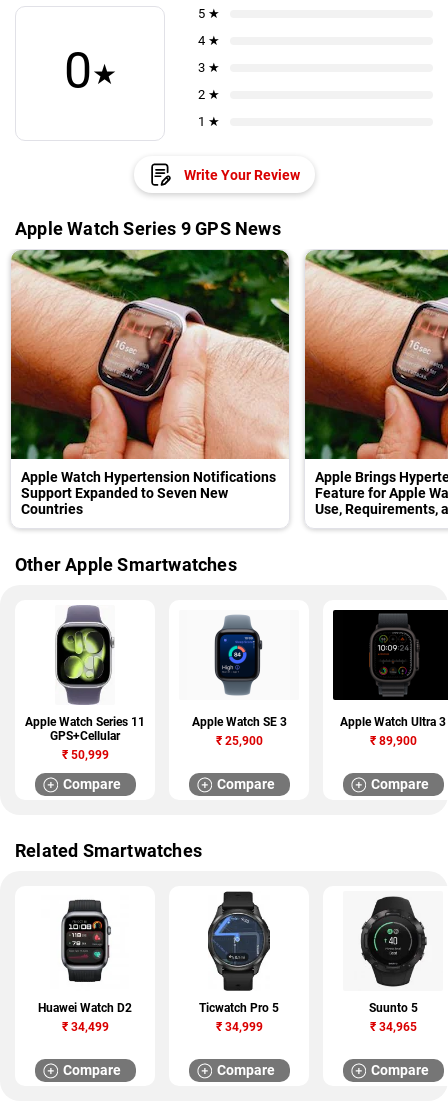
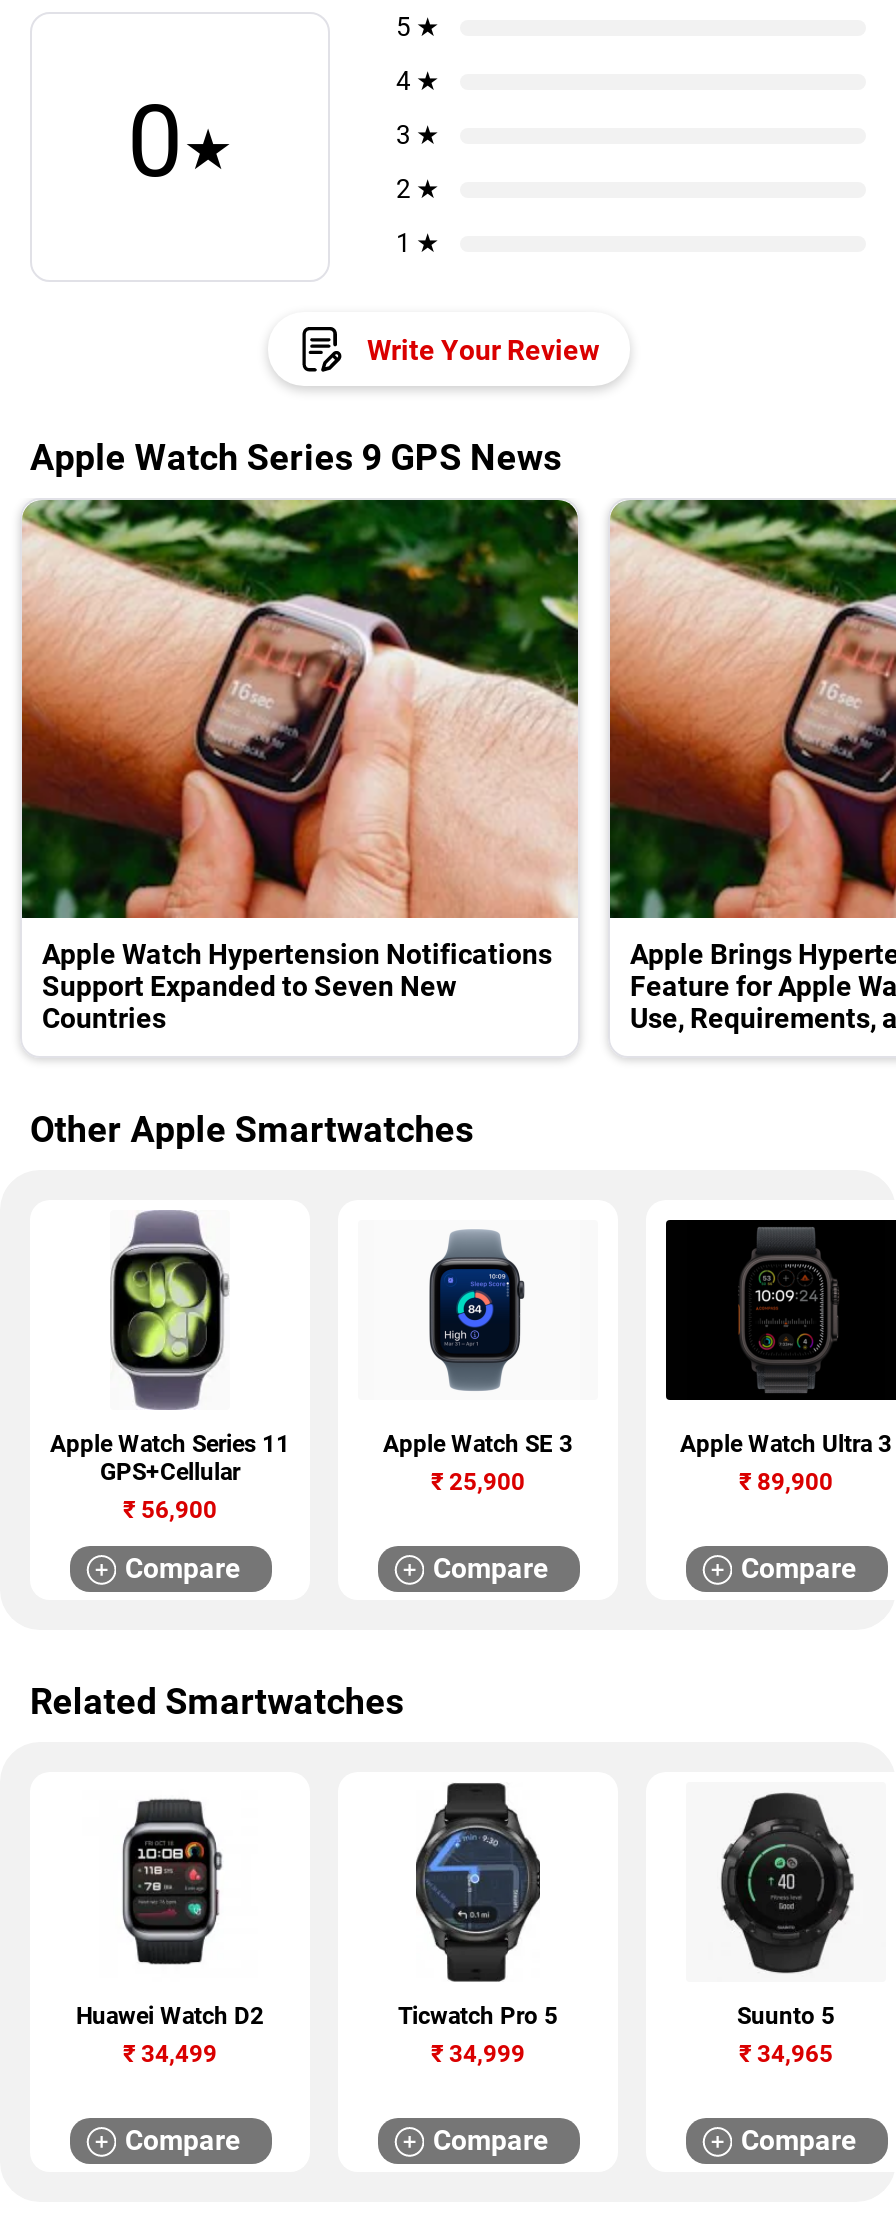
- ₹50,999
+ ₹56,900
